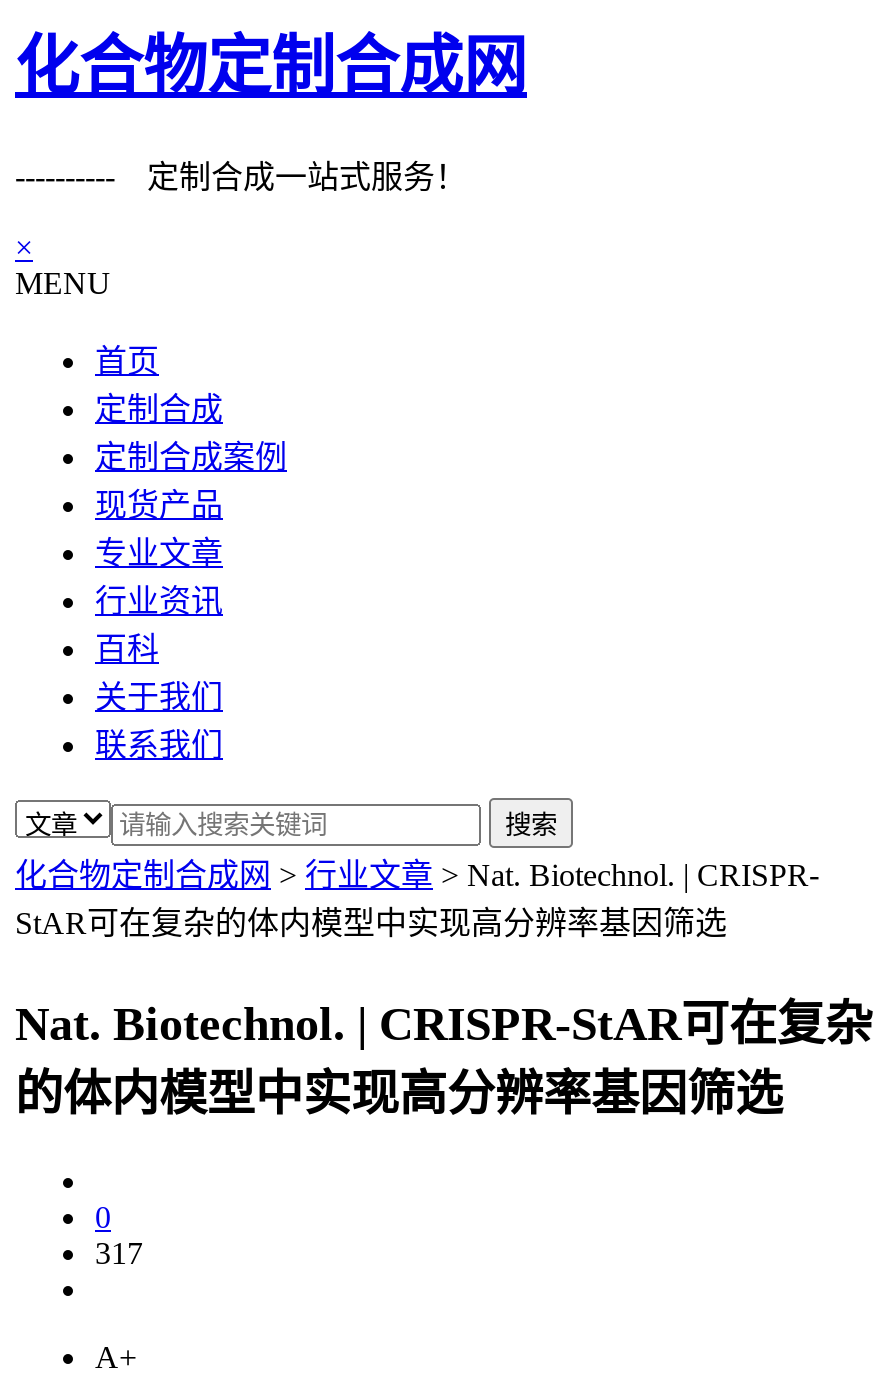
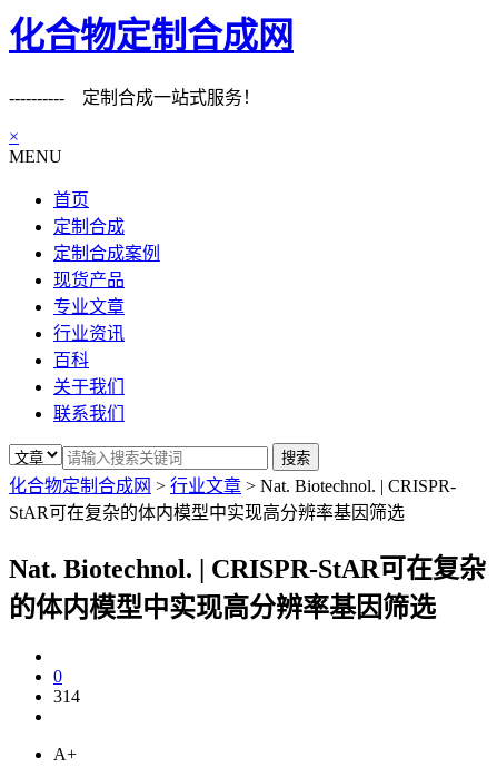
- 317
+ 314
